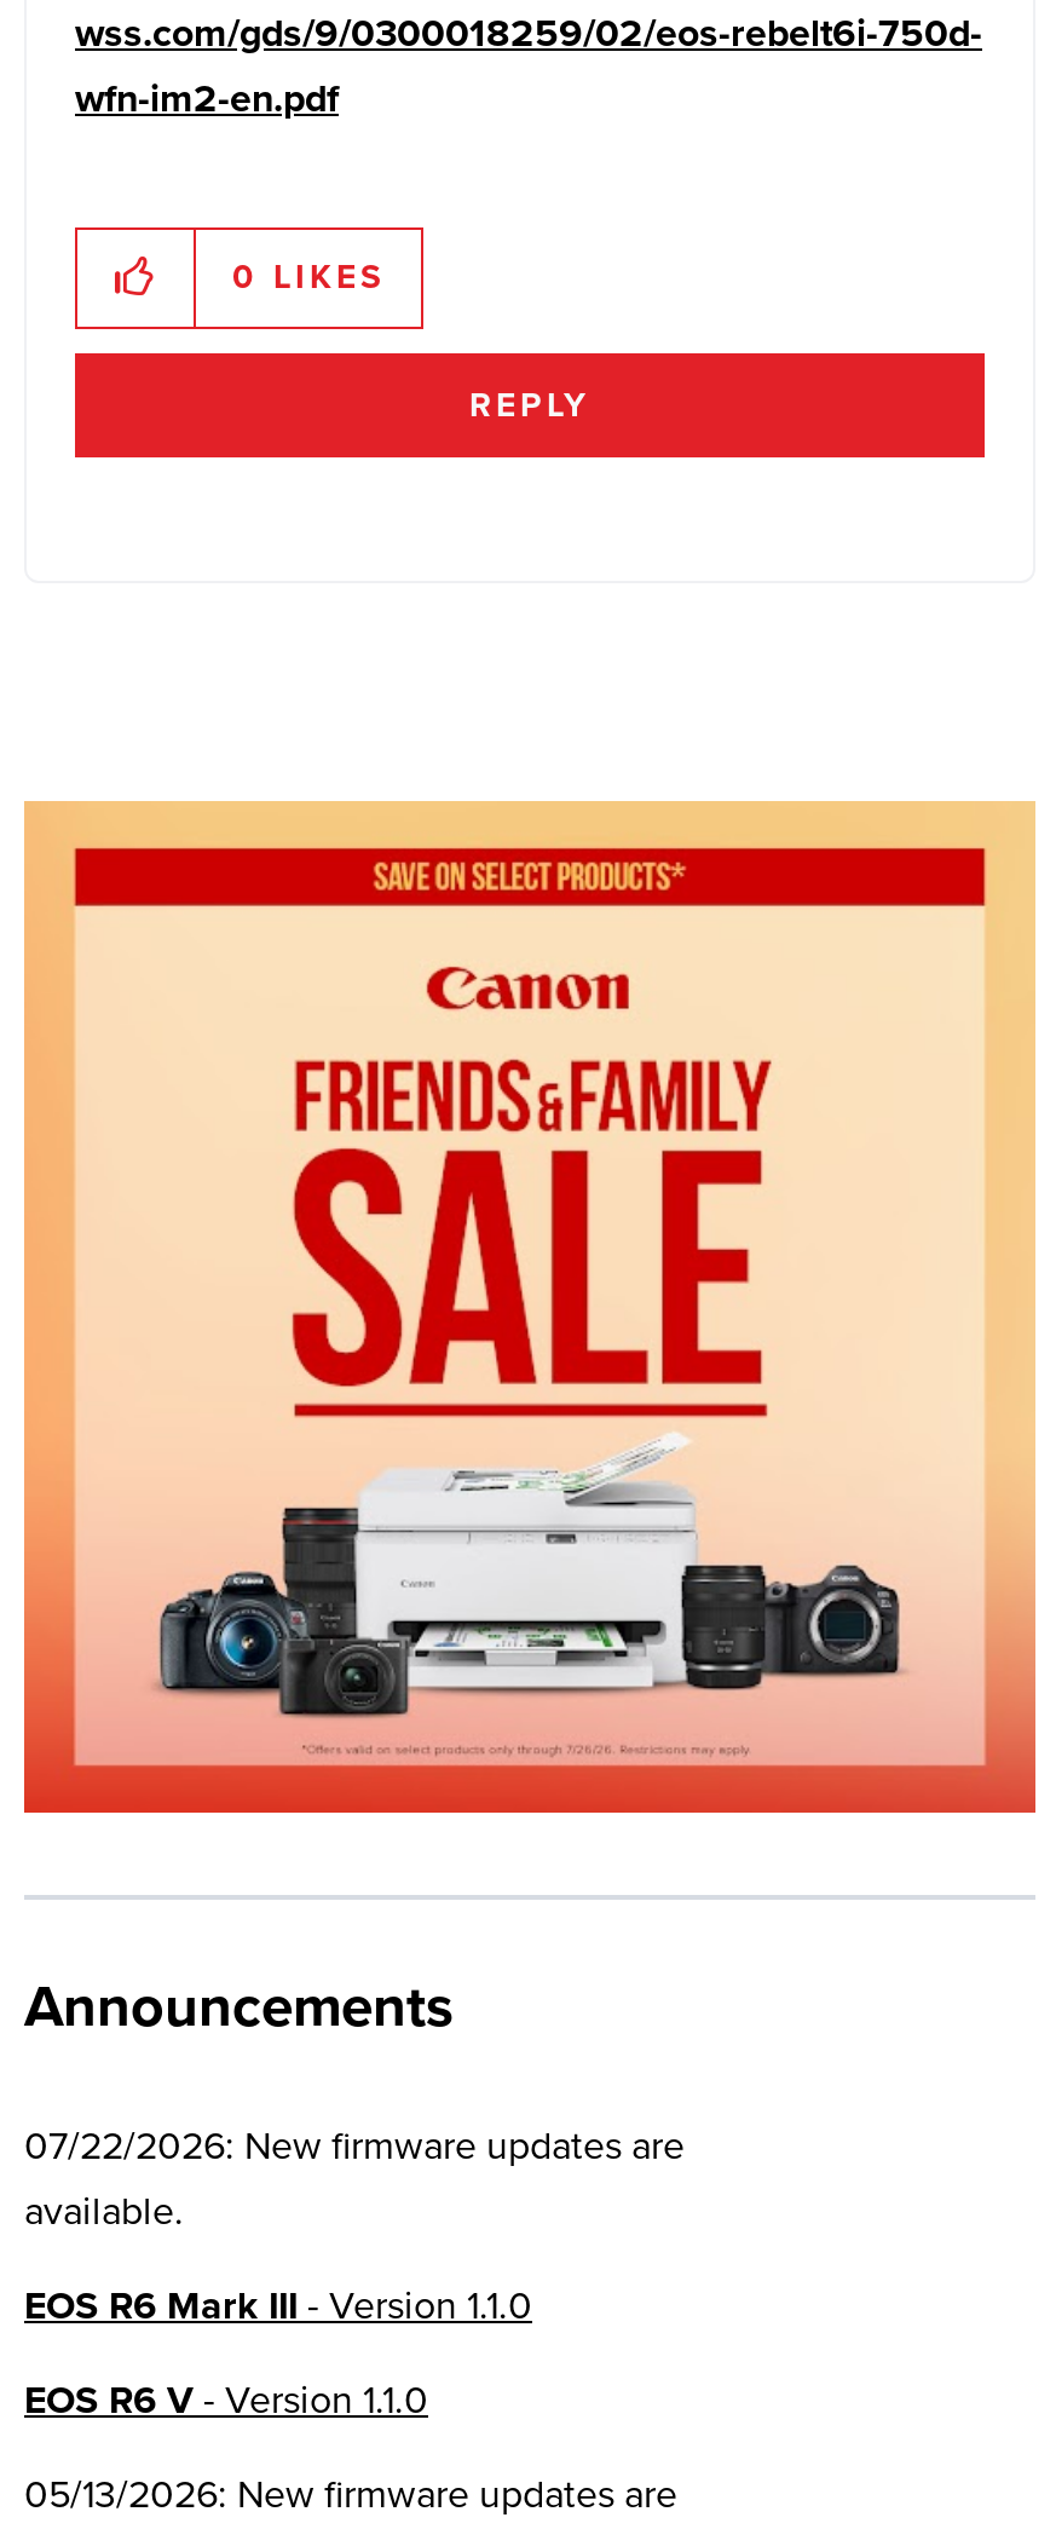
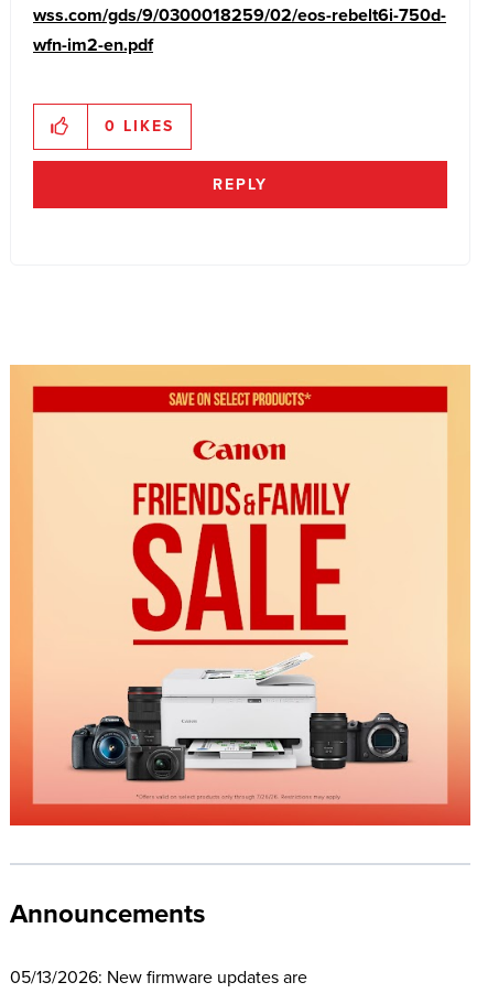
- 07/22/2026: New firmware updates are
- available.
- EOS R6 Mark III - Version 1.1.0
- EOS R6 V - Version 1.1.0
